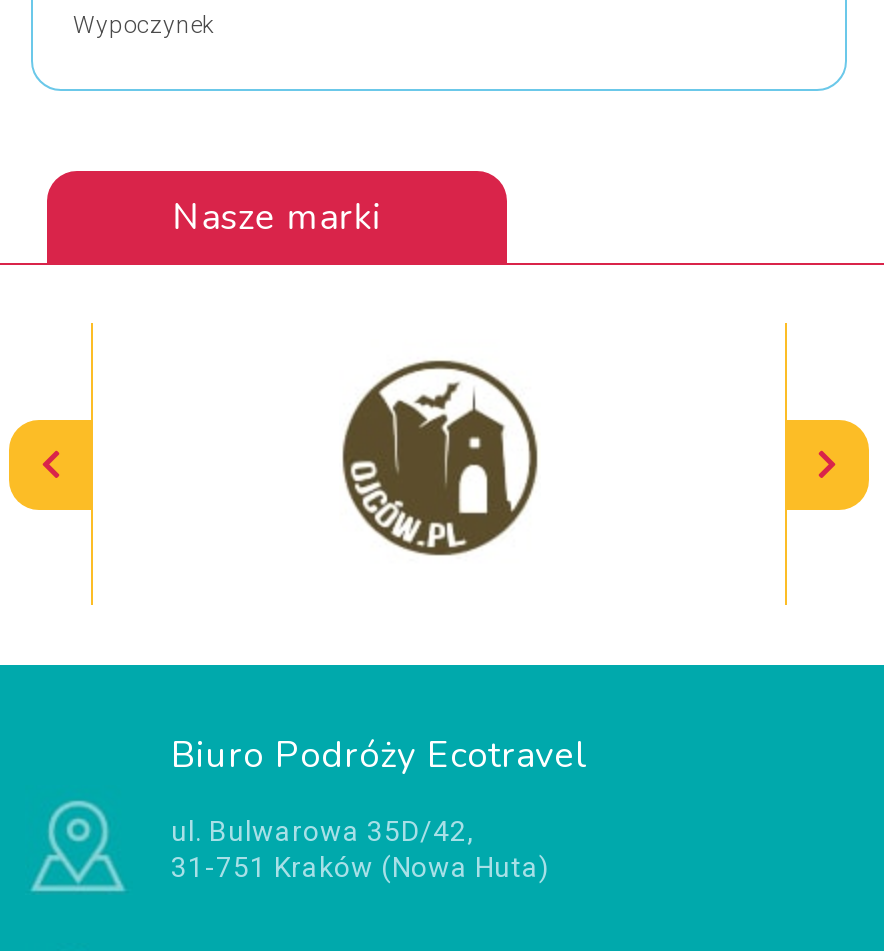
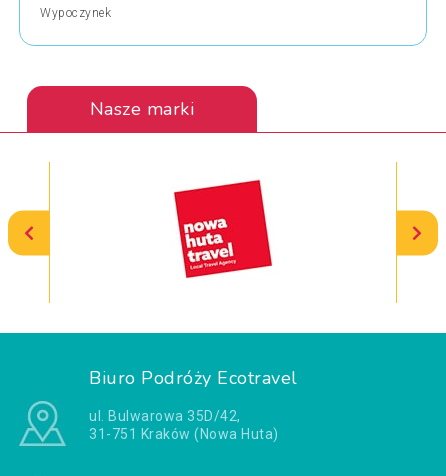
- [image]
+ [image]
